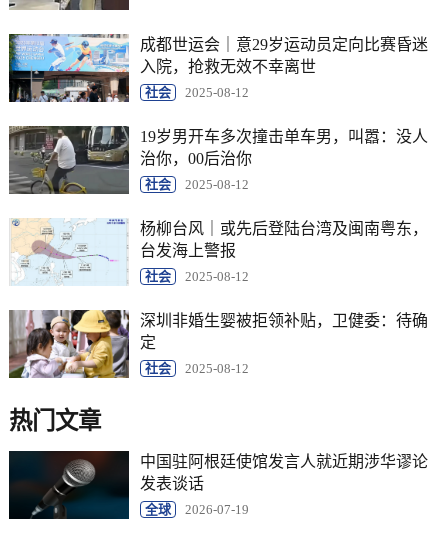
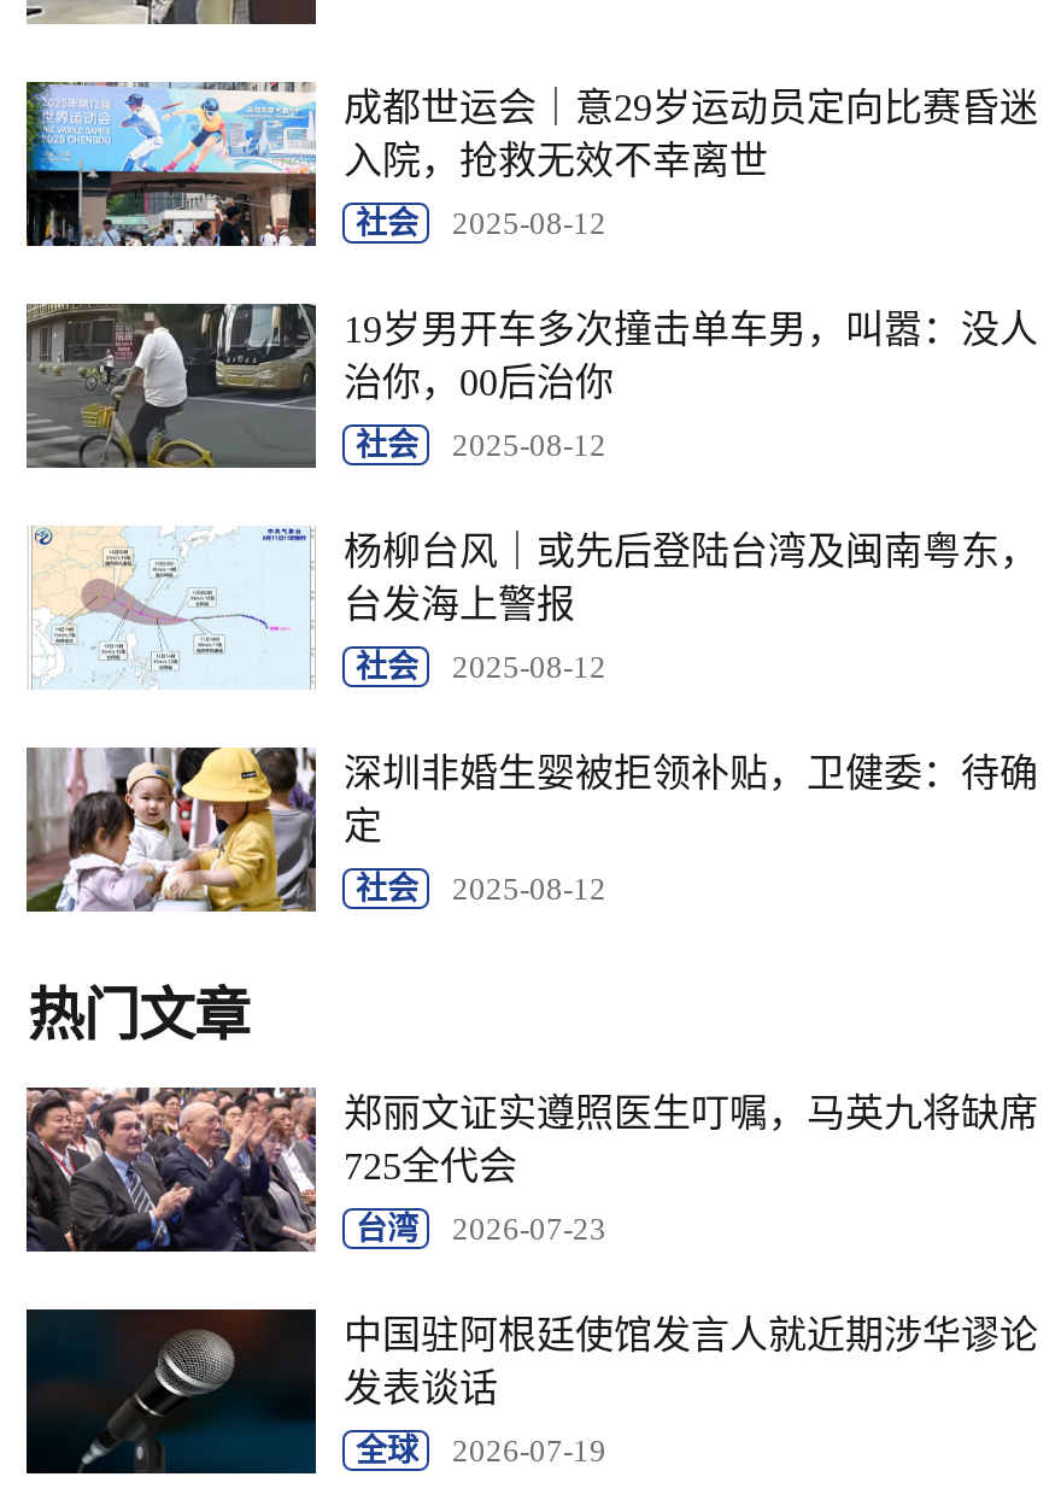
+ [image]
+ 郑丽文证实遵照医生叮嘱，马英九将缺席
+ 725全代会
+ 台湾
+ 2026-07-23
